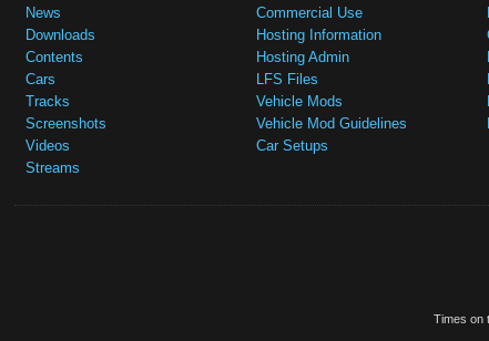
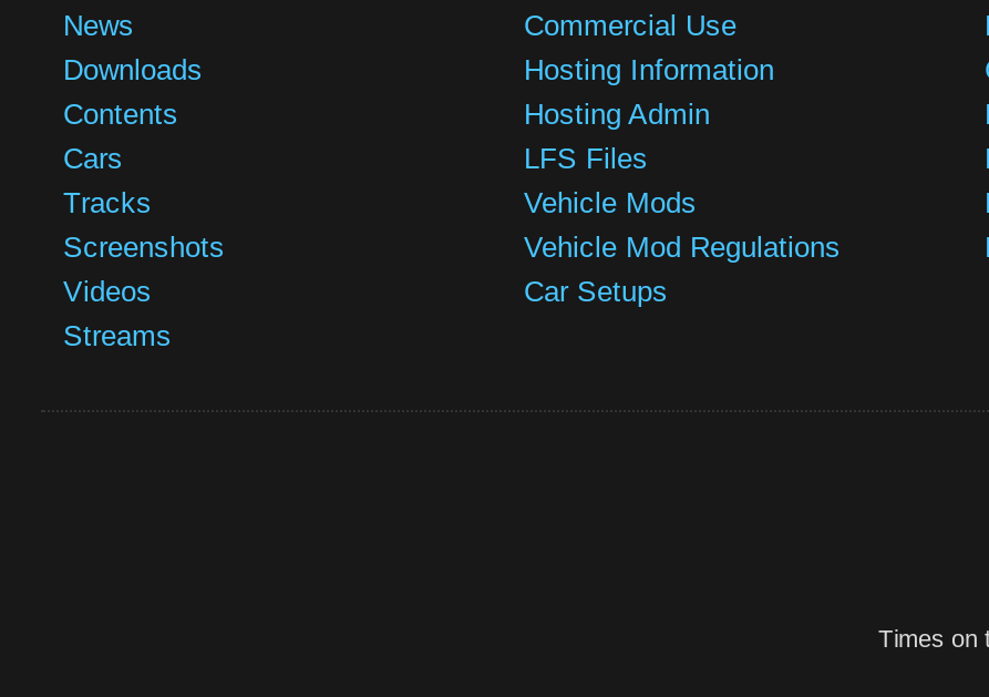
- Vehicle Mod Guidelines
+ Vehicle Mod Regulations
